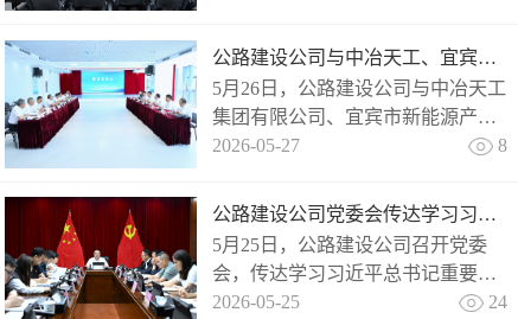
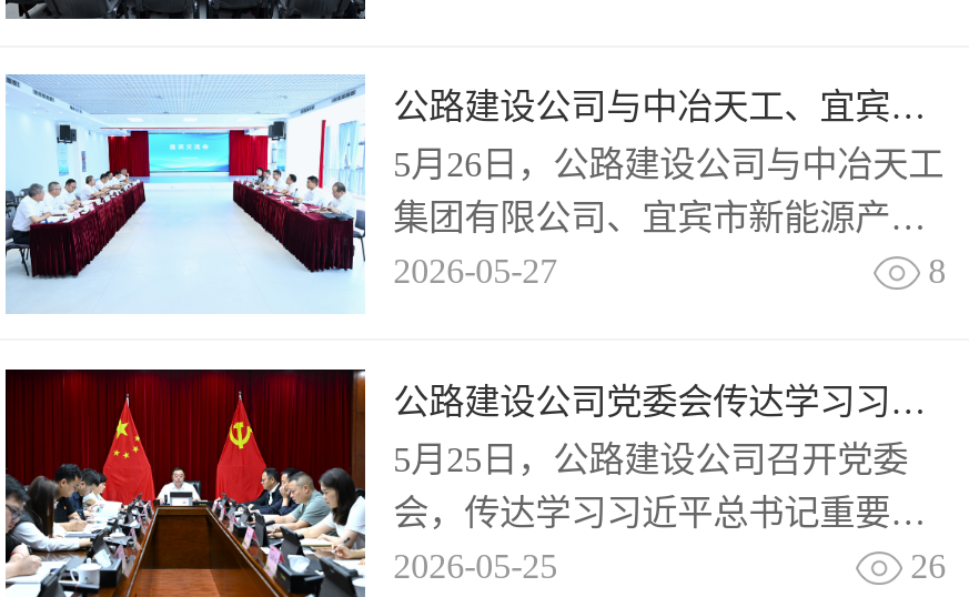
- 24
+ 26
